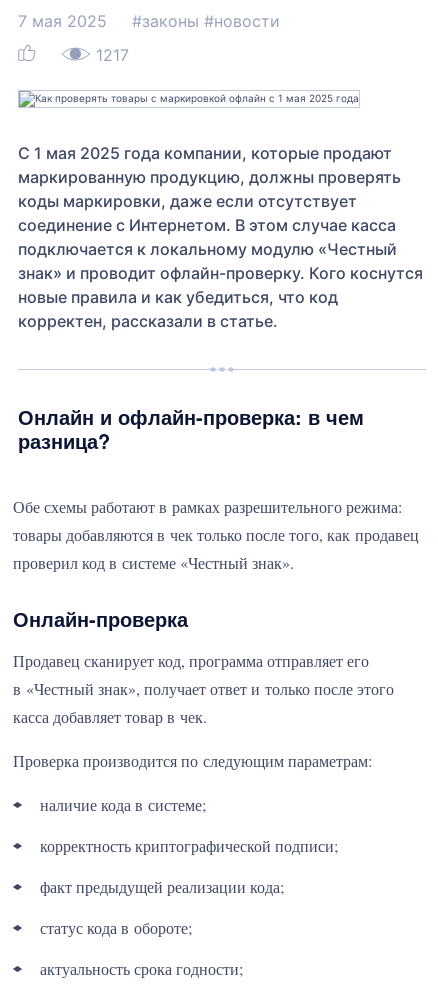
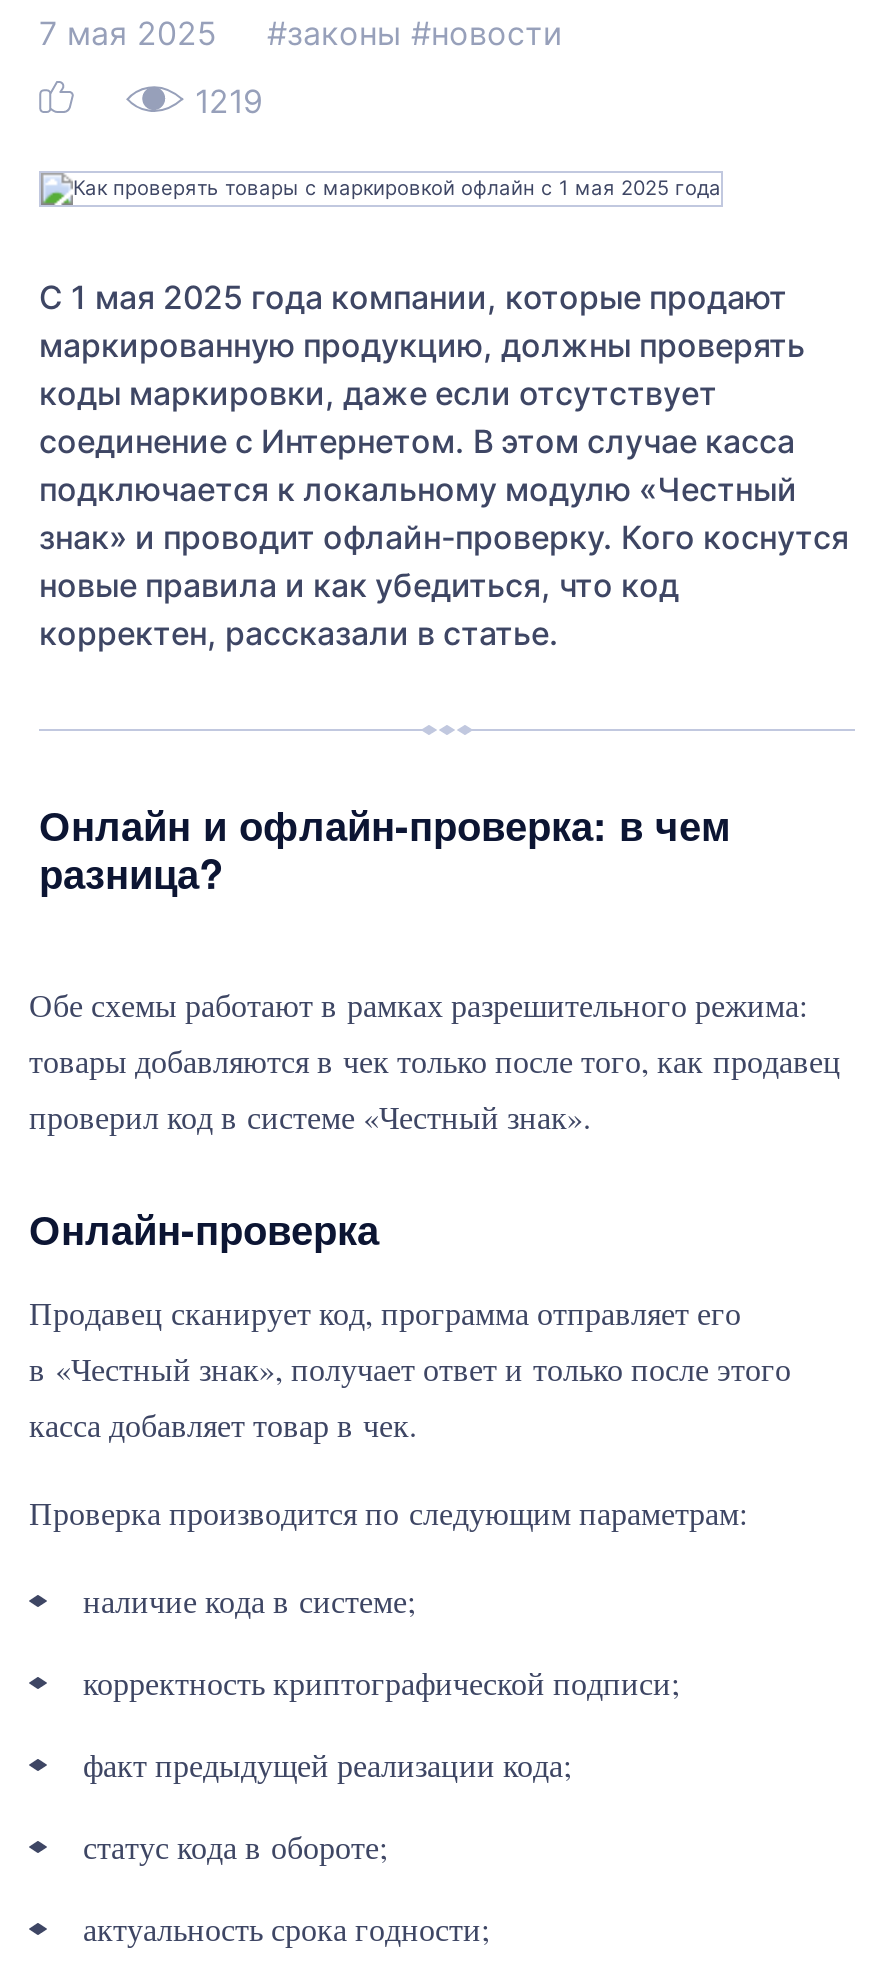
- 1217
+ 1219
